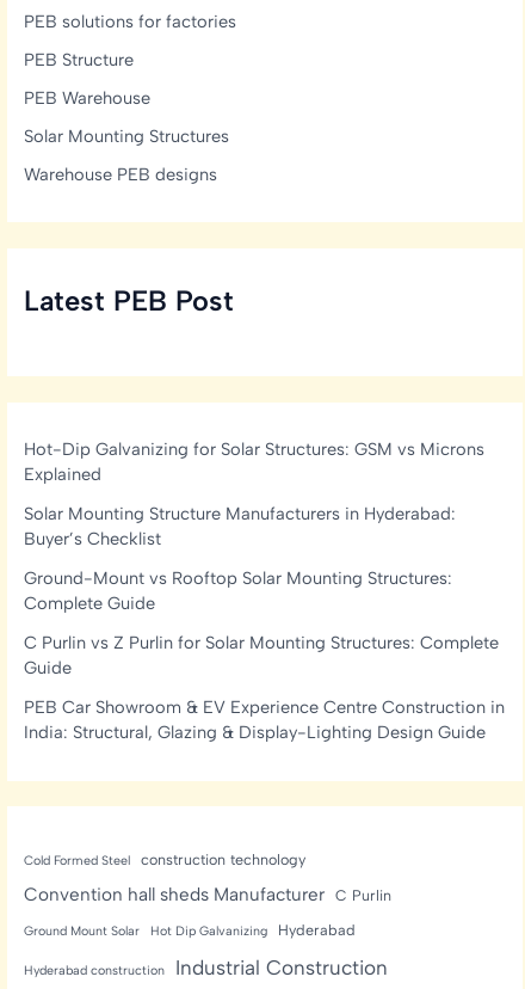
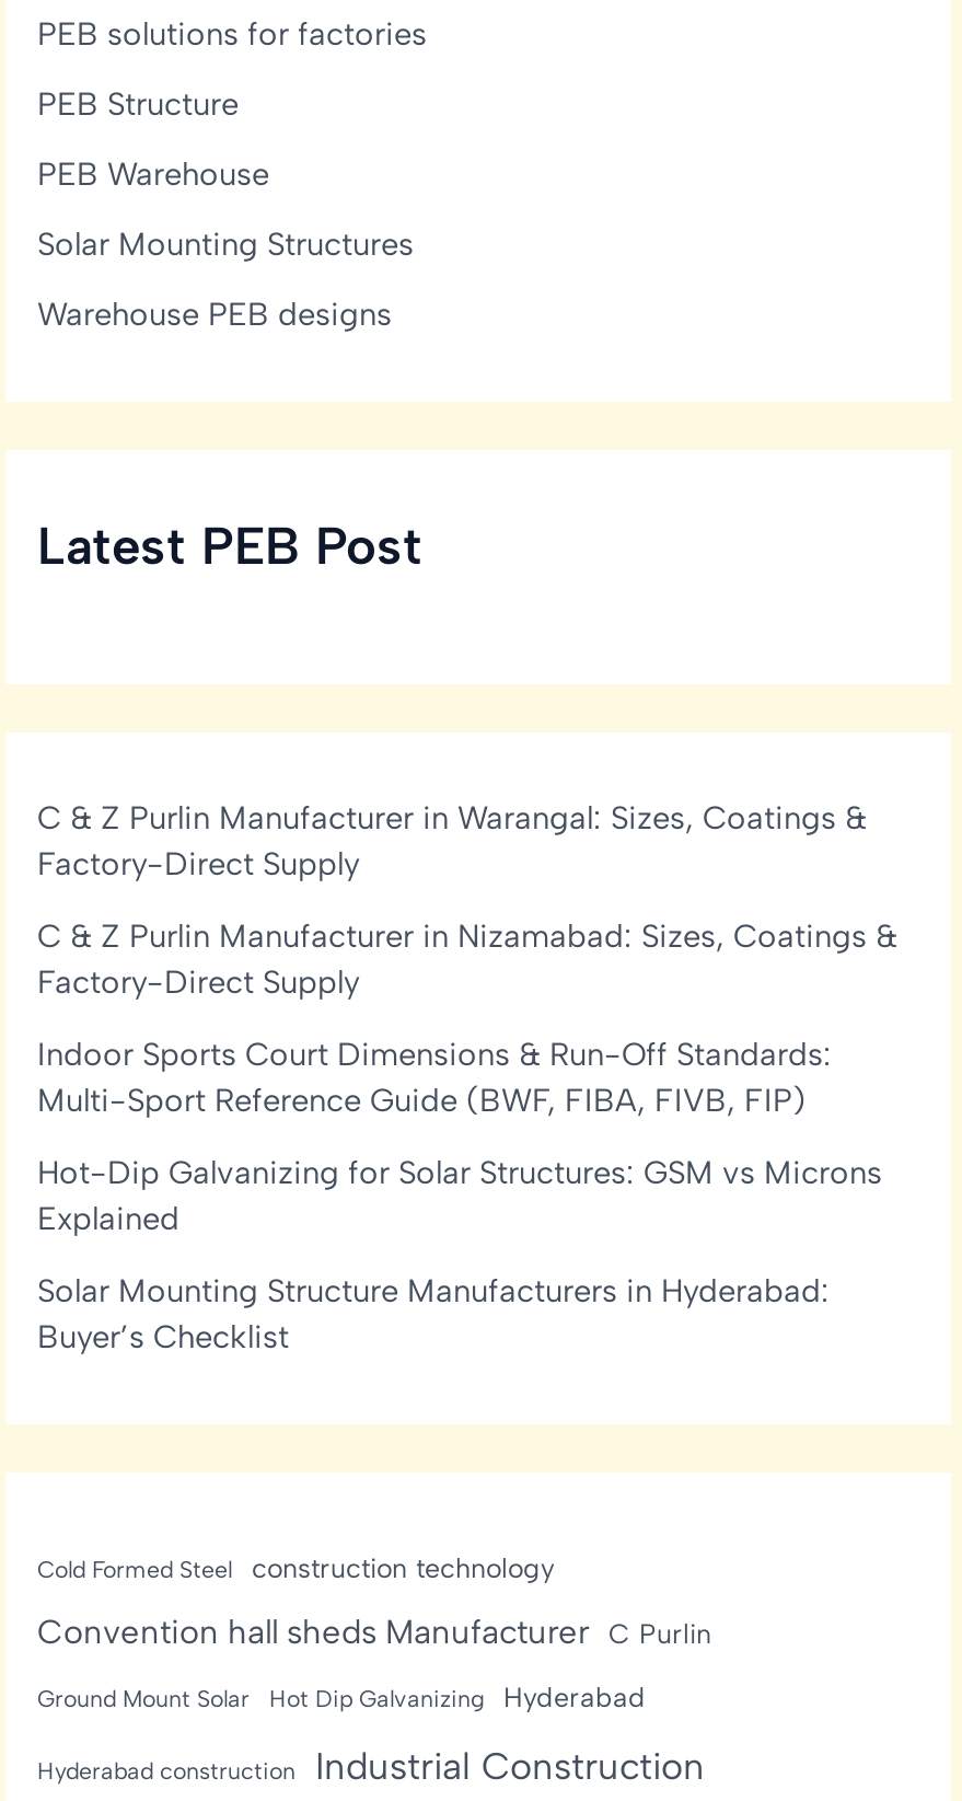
+ C & Z Purlin Manufacturer in Warangal: Sizes, Coatings &
+ Factory-Direct Supply
+ C & Z Purlin Manufacturer in Nizamabad: Sizes, Coatings &
+ Factory-Direct Supply
+ Indoor Sports Court Dimensions & Run-Off Standards:
+ Multi-Sport Reference Guide (BWF, FIBA, FIVB, FIP)

moved down: Hot-Dip Galvanizing for Solar Structures: GSM vs Microns | Explained | Solar Mounting Structure Manufacturers in Hyderabad: | Buyer’s Checklist

- Ground-Mount vs Rooftop Solar Mounting Structures:
- Complete Guide
- C Purlin vs Z Purlin for Solar Mounting Structures: Complete
- Guide
- PEB Car Showroom & EV Experience Centre Construction in
- India: Structural, Glazing & Display-Lighting Design Guide
